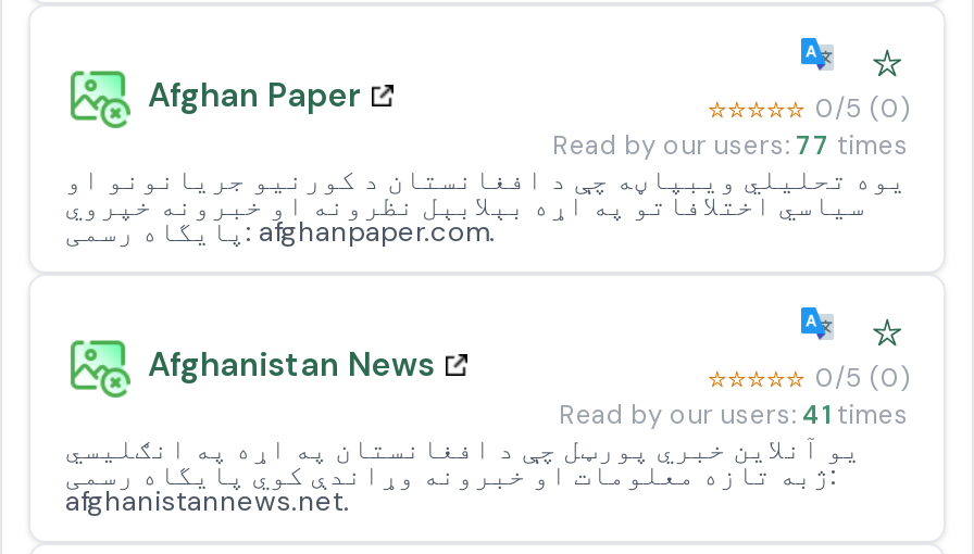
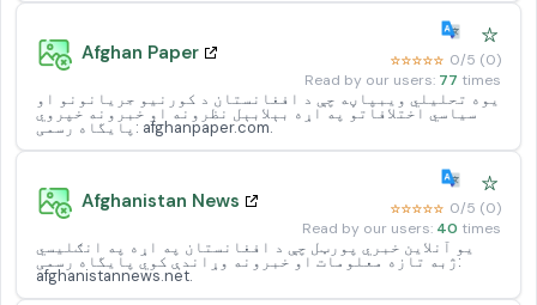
- Read by our users: 41 times
+ Read by our users: 40 times
